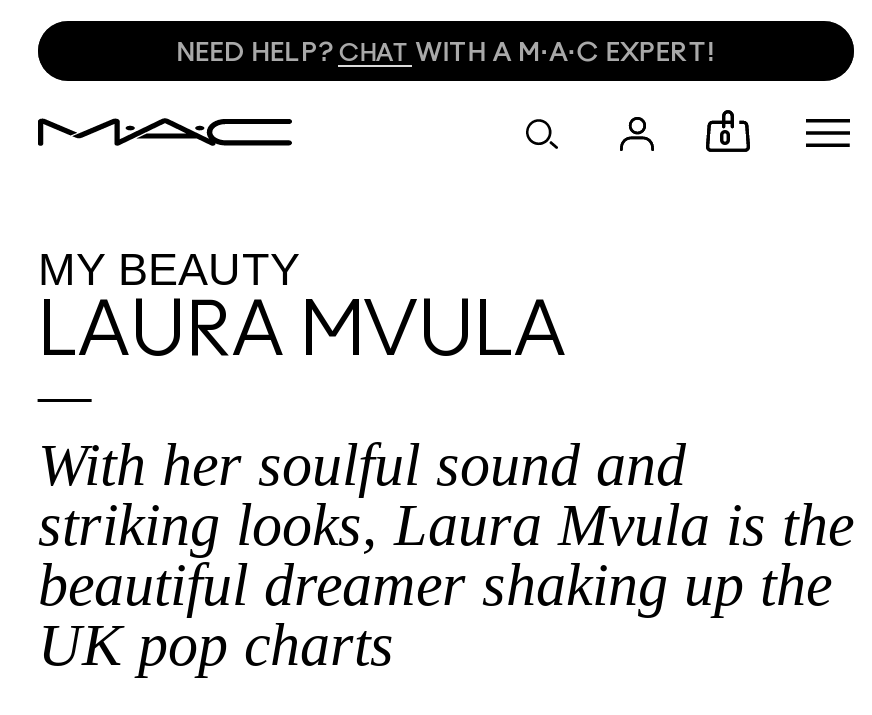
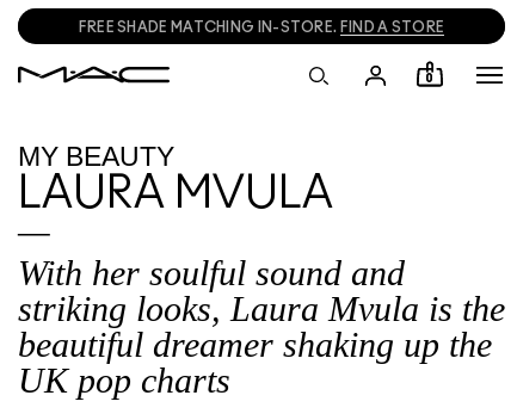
- NEED HELP? CHAT WITH A M·A·C EXPERT!
+ FREE SHADE MATCHING IN-STORE. FIND A STORE
